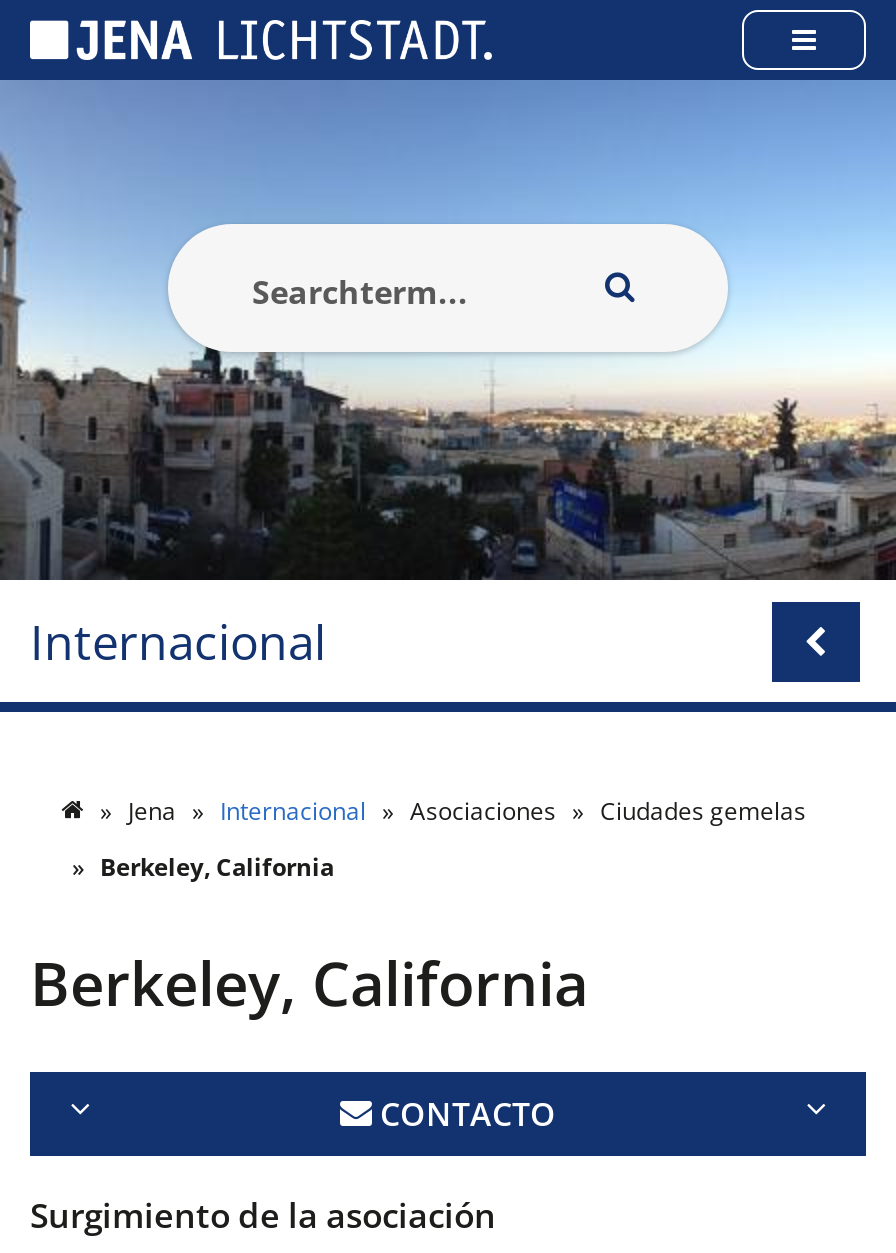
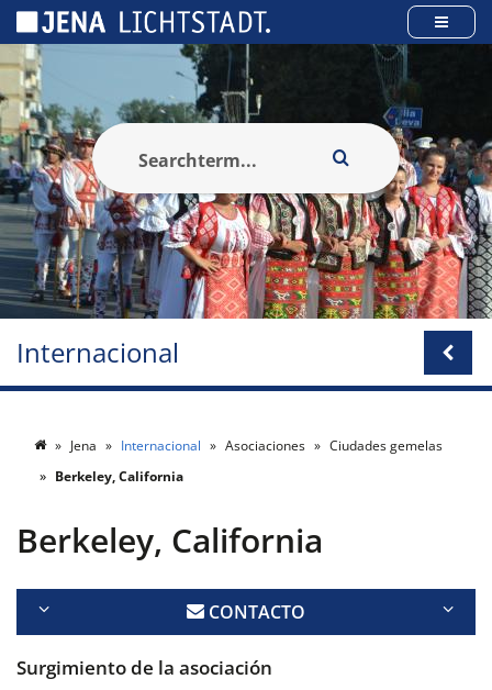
- [image]
+ [image]
